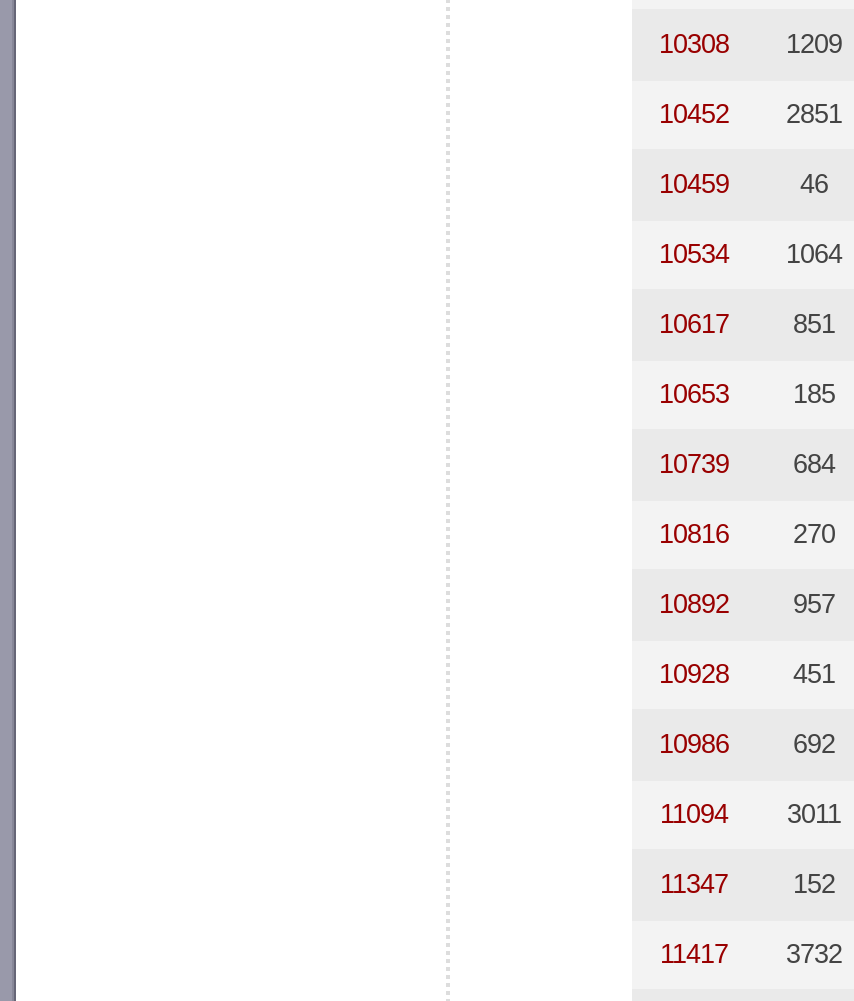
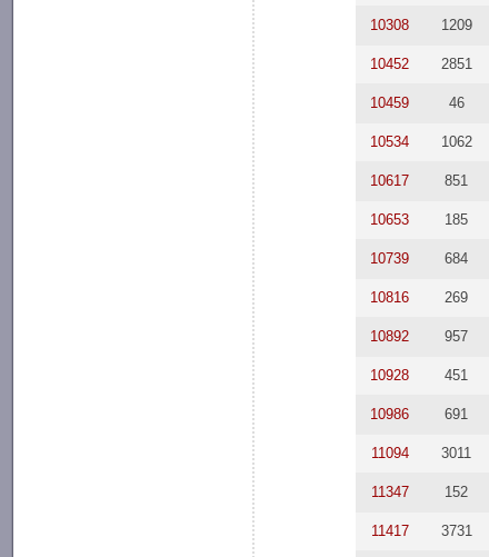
- 10534 1064
+ 10534 1062

- 270
+ 269

- 692
+ 691

- 11417 3732
+ 11417 3731
